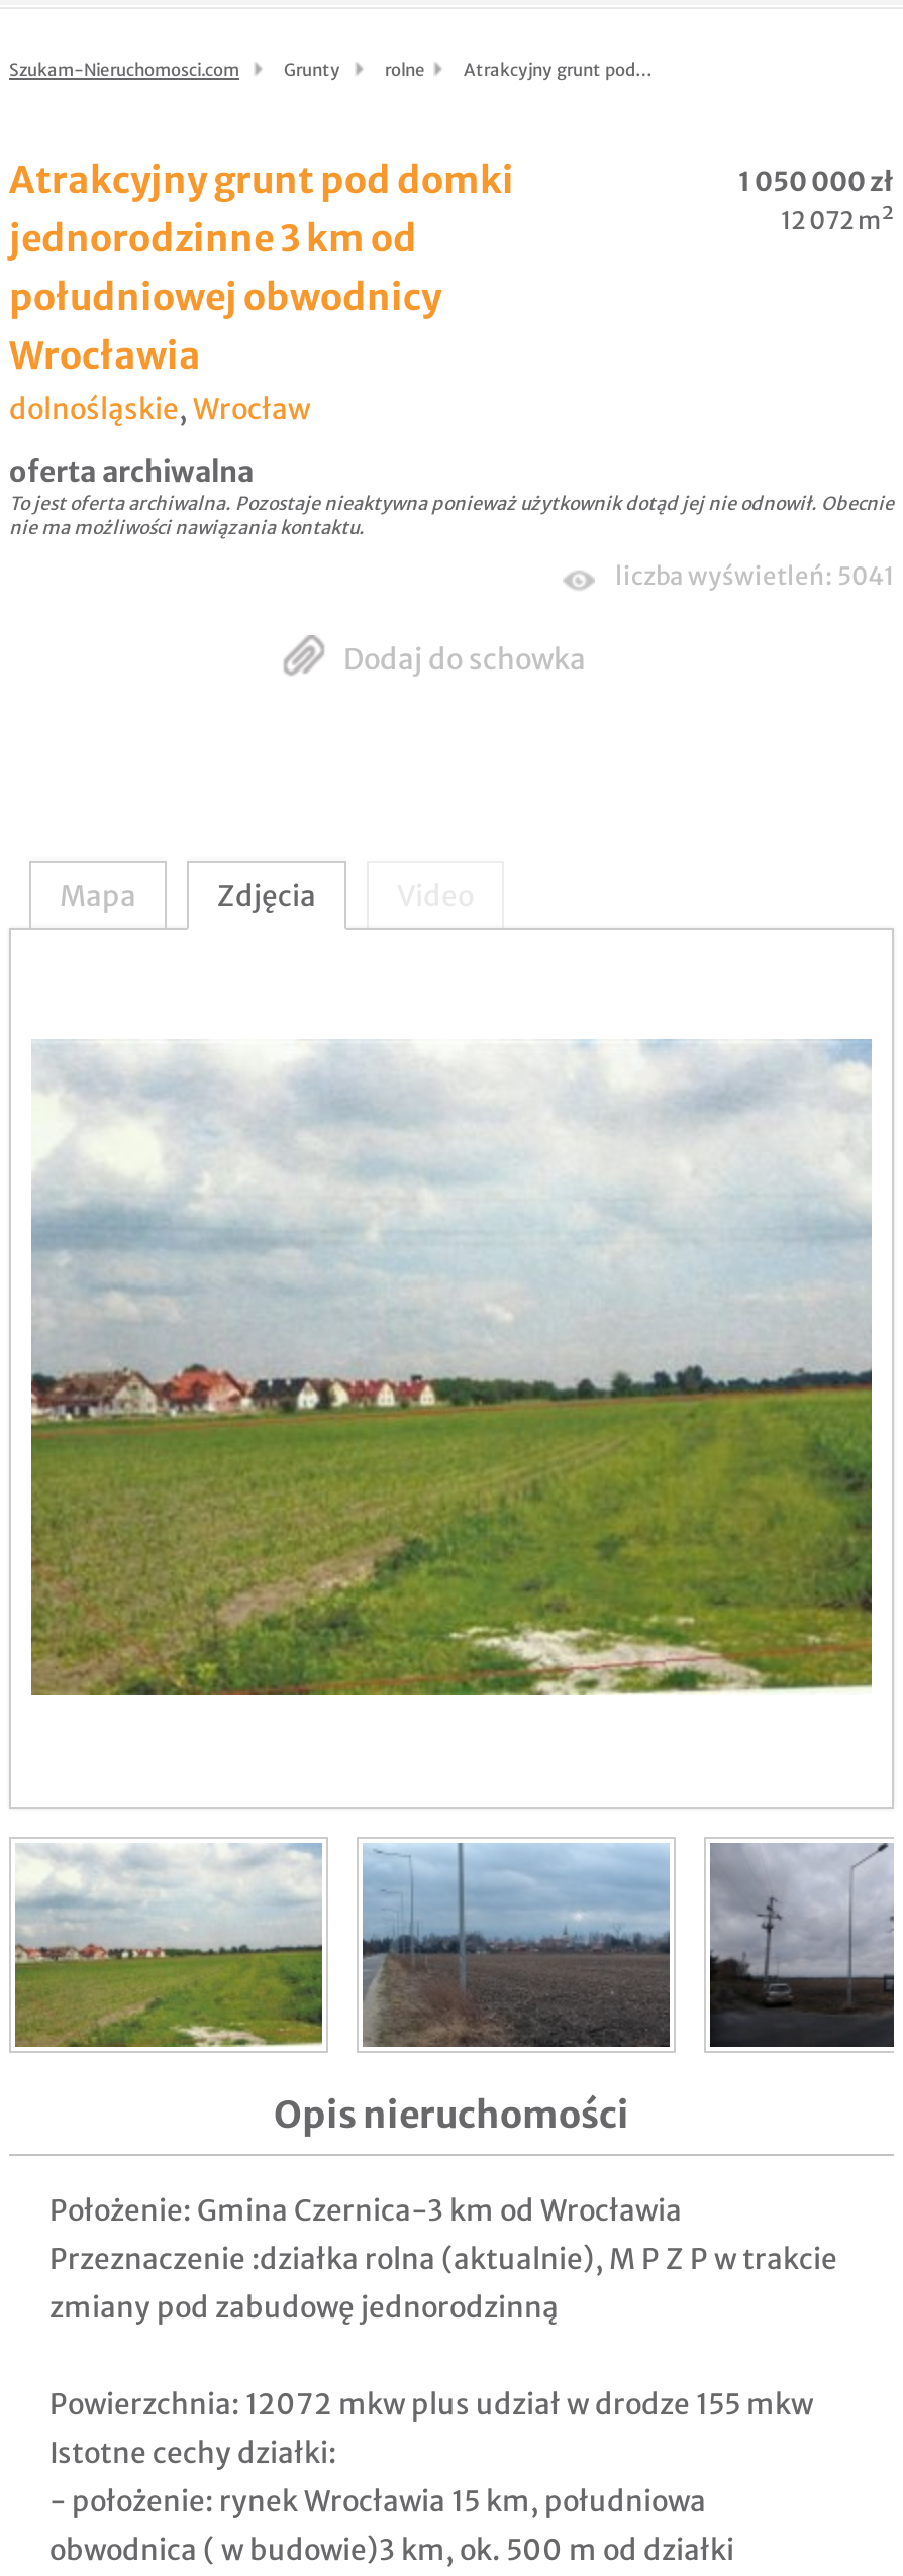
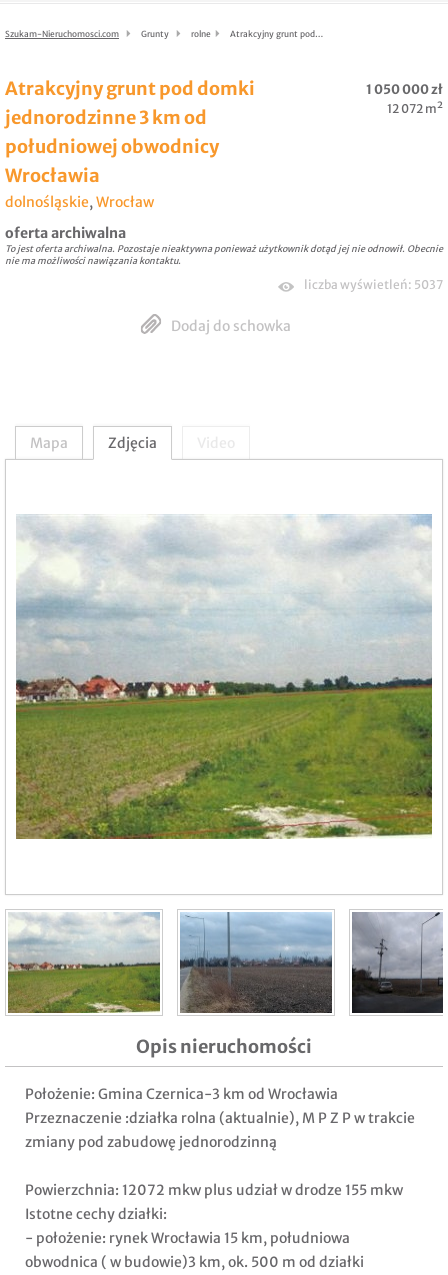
- liczba wyświetleń: 5041
+ liczba wyświetleń: 5037
